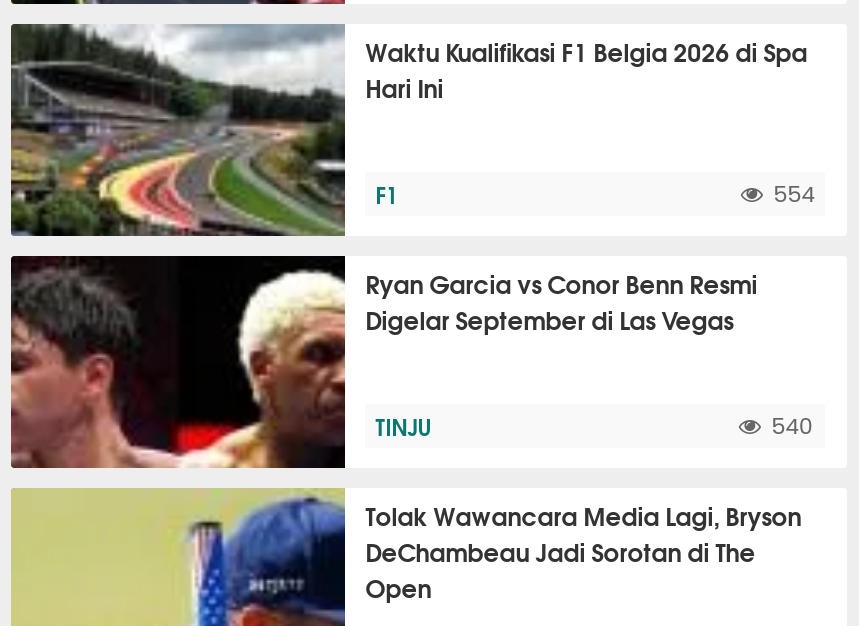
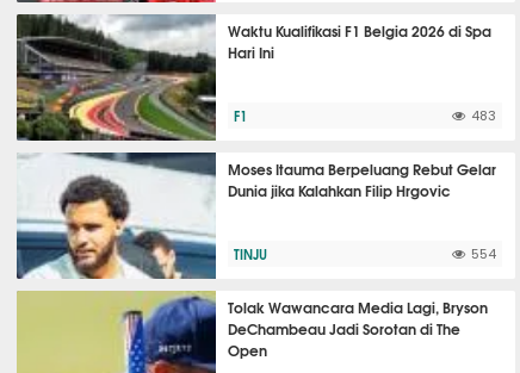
- 554
+ 483

- [image]
- Ryan Garcia vs Conor Benn Resmi
- Digelar September di Las Vegas
+ [image]
+ Moses Itauma Berpeluang Rebut Gelar
+ Dunia jika Kalahkan Filip Hrgovic

- 540
+ 554
